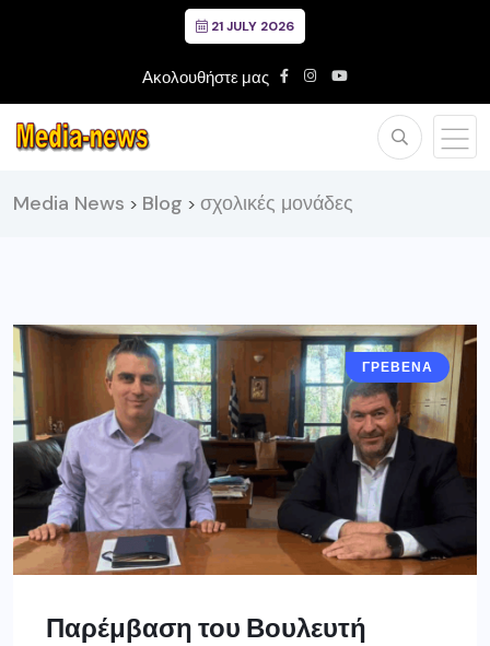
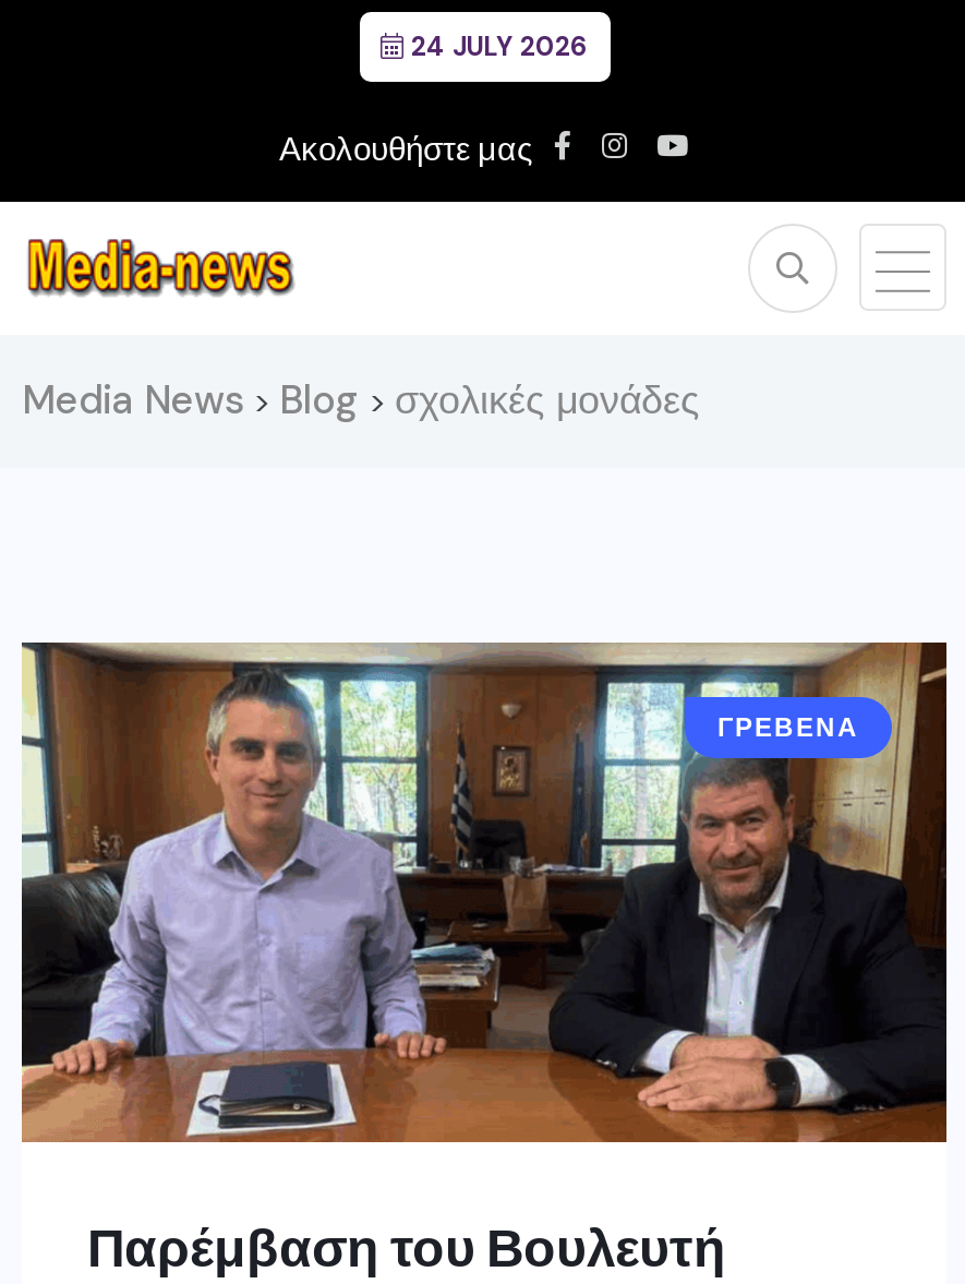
- 21 JULY 2026
+ 24 JULY 2026
